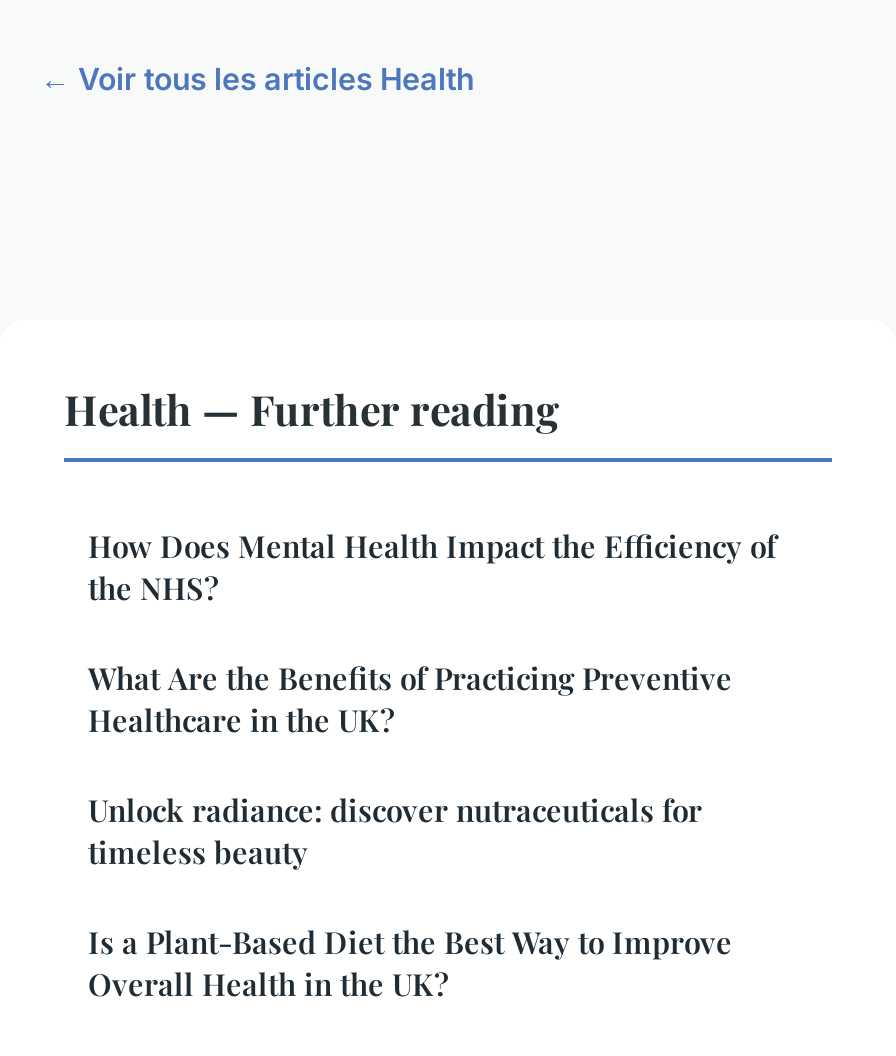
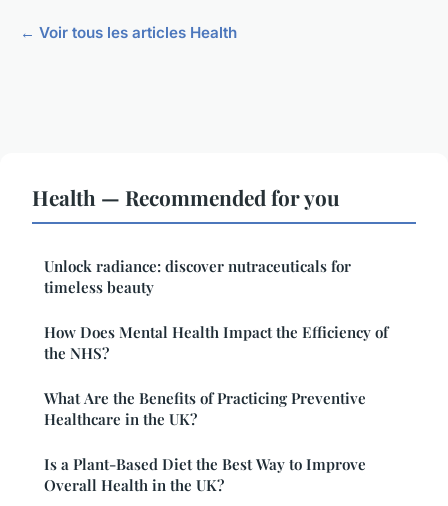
- Health — Further reading
+ Health — Recommended for you

moved down: How Does Mental Health Impact the Efficiency of | the NHS? | What Are the Benefits of Practicing Preventive | Healthcare in the UK?

moved up: Unlock radiance: discover nutraceuticals for | timeless beauty
